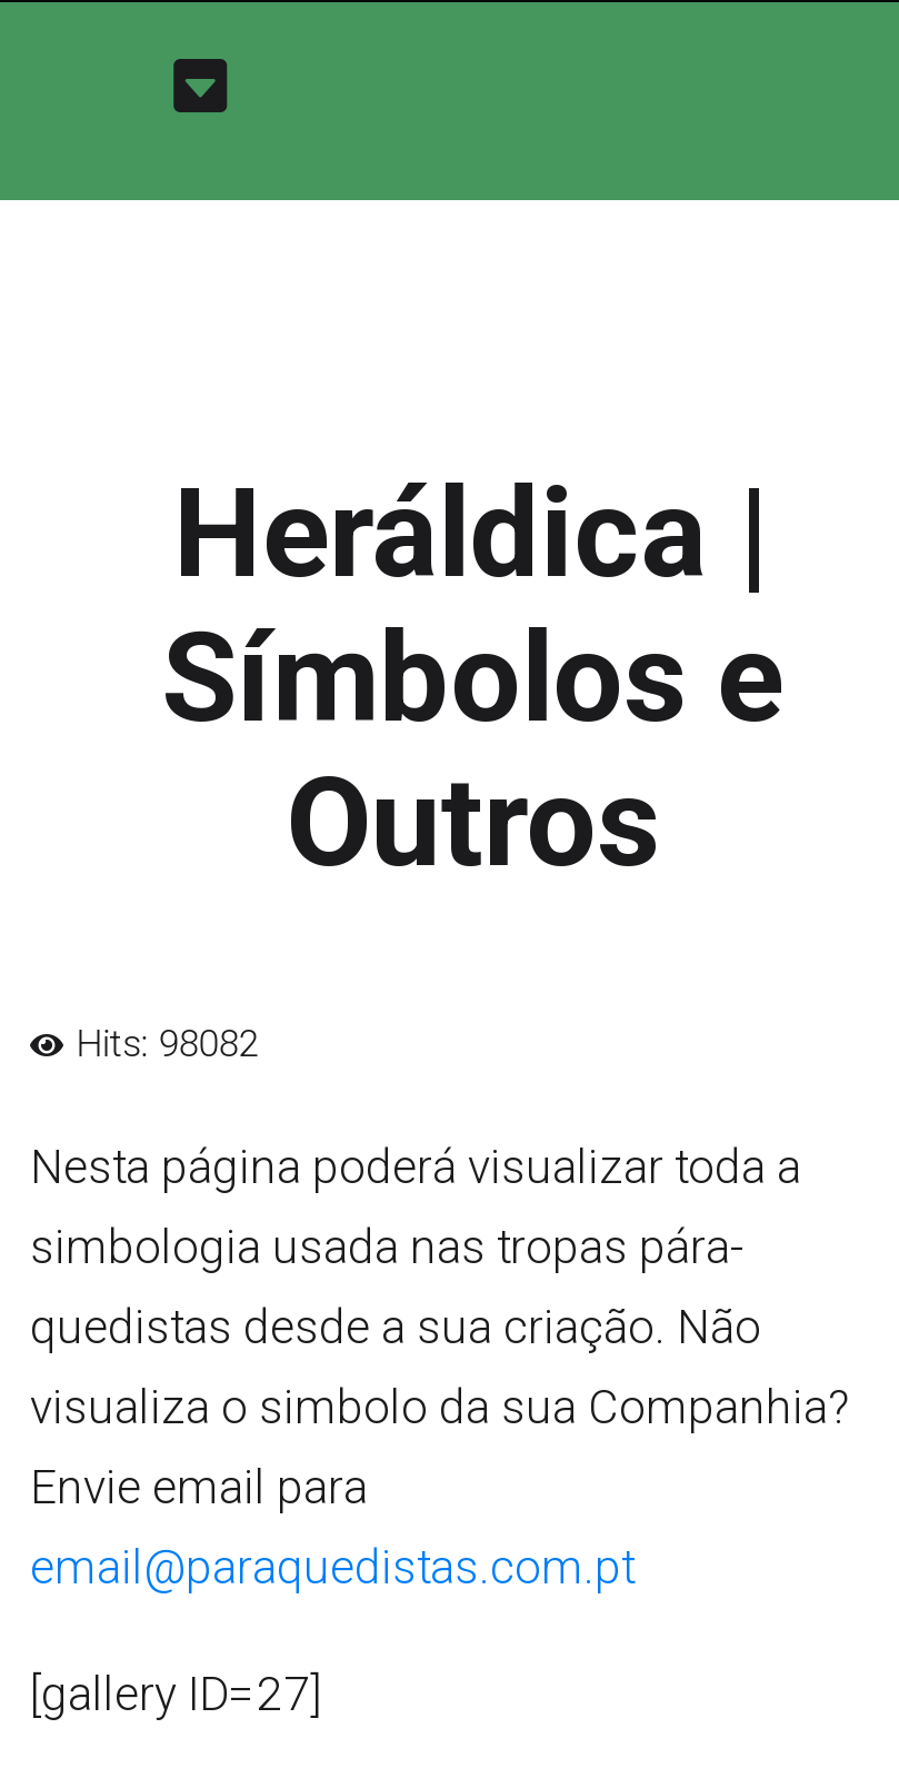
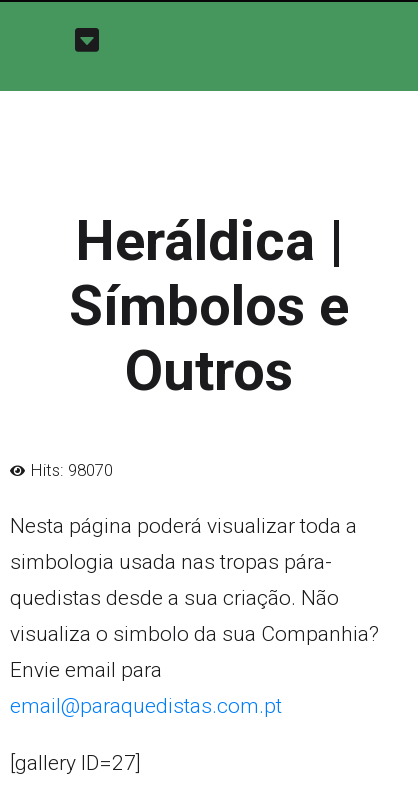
- Hits: 98082
+ Hits: 98070
